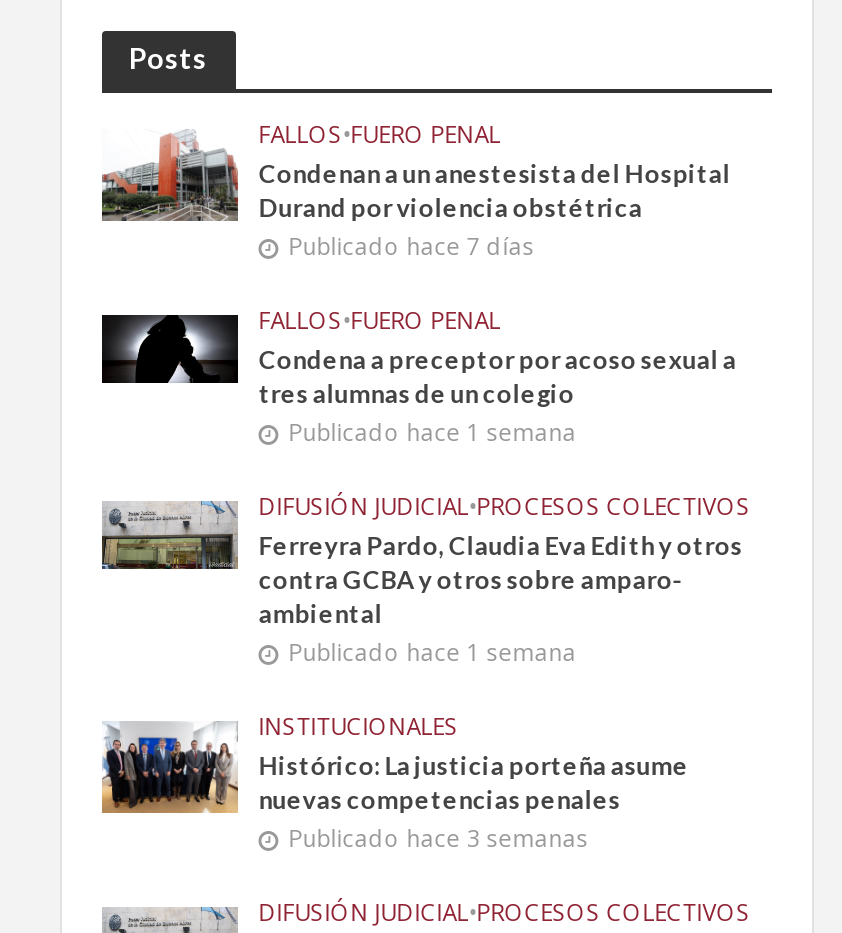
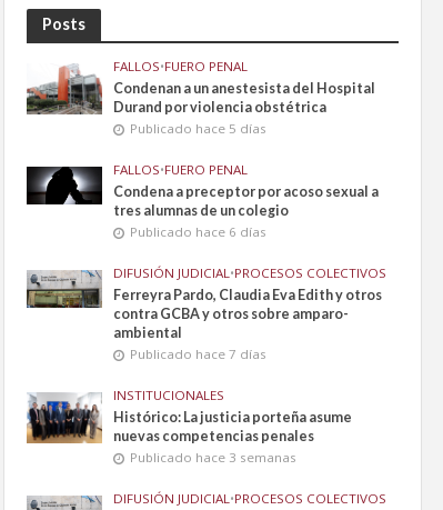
moved down: Publicado hace 7 días

+ Publicado hace 5 días

- Publicado hace 1 semana
+ Publicado hace 6 días

- Publicado hace 1 semana
